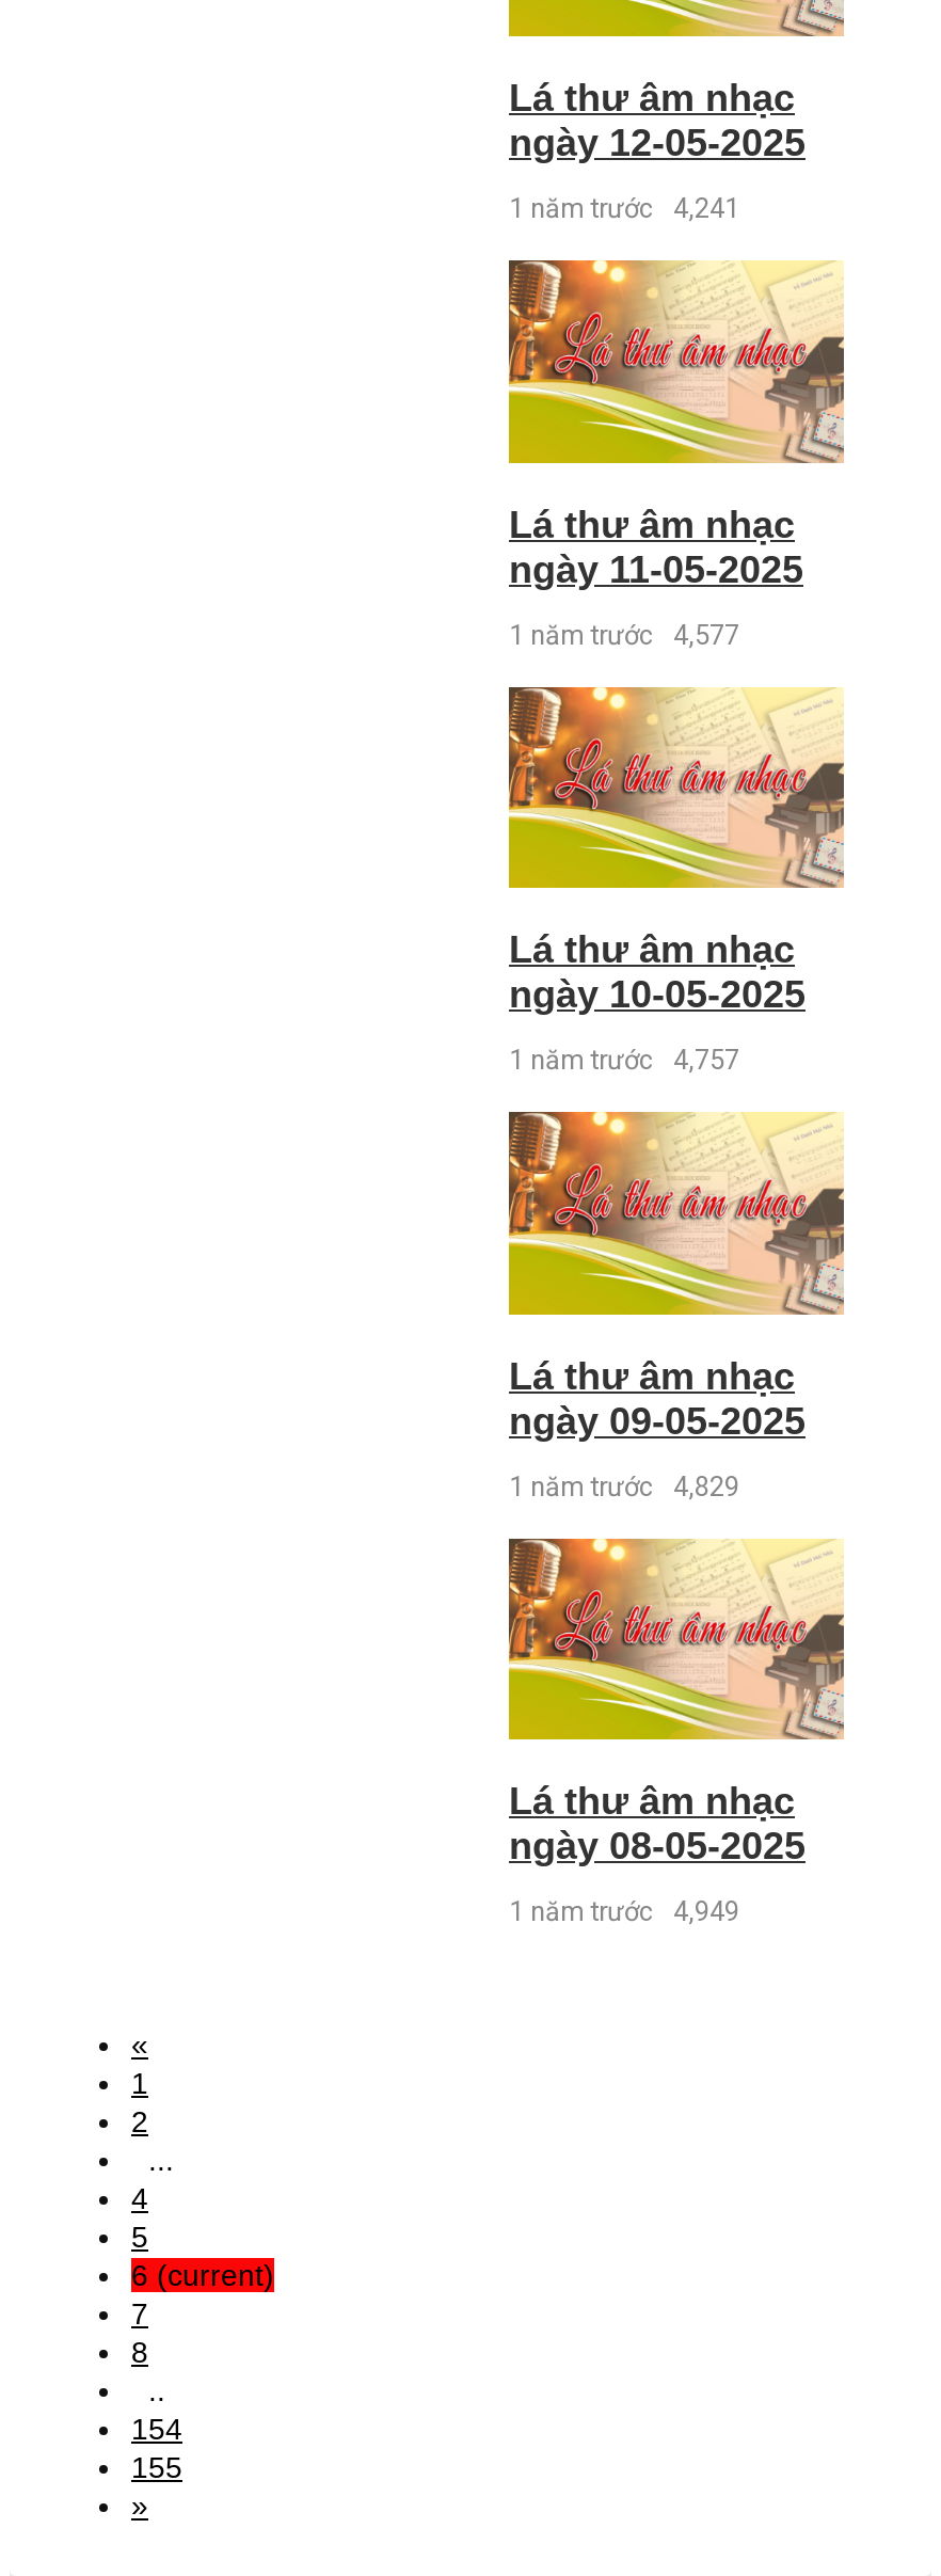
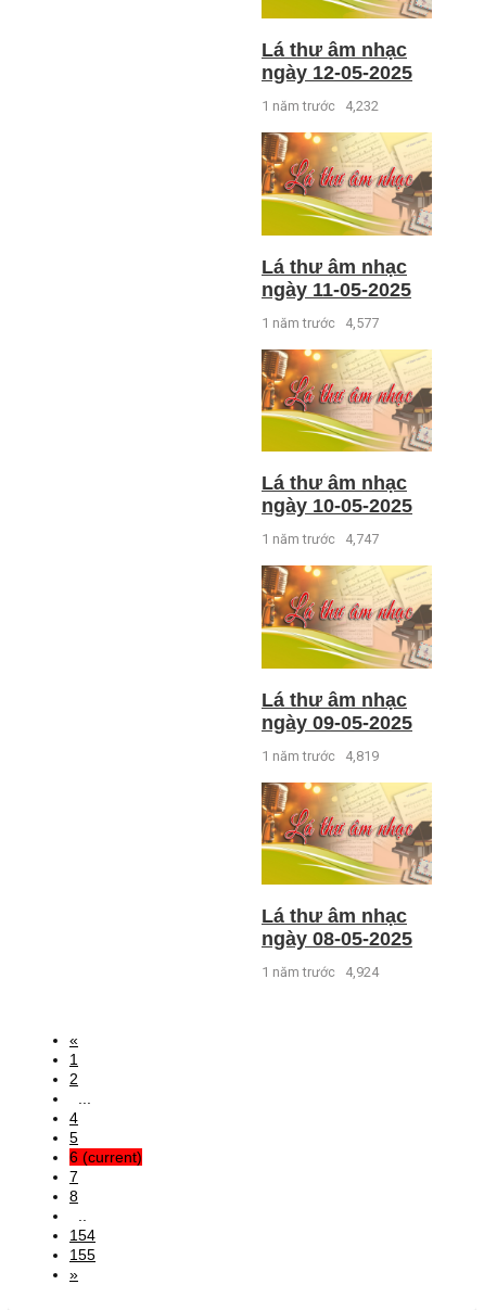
- 1 năm trước 4,241
+ 1 năm trước 4,232

- 1 năm trước 4,757
+ 1 năm trước 4,747

- 1 năm trước 4,829
+ 1 năm trước 4,819

- 1 năm trước 4,949
+ 1 năm trước 4,924
